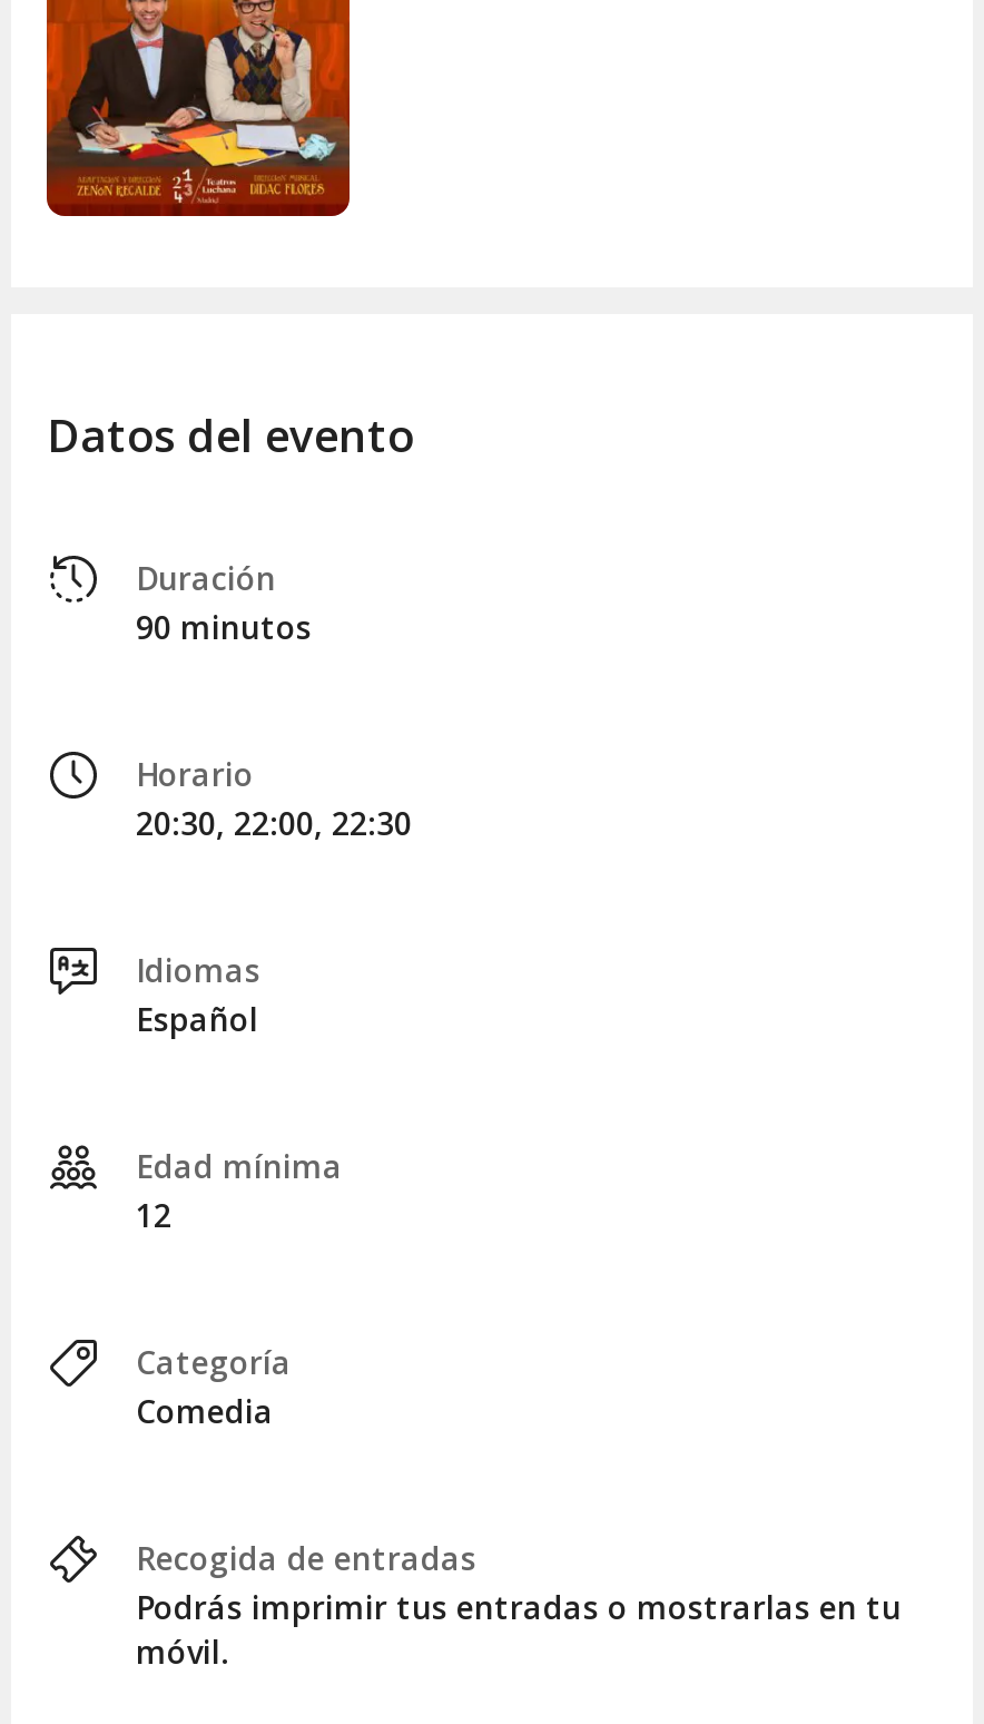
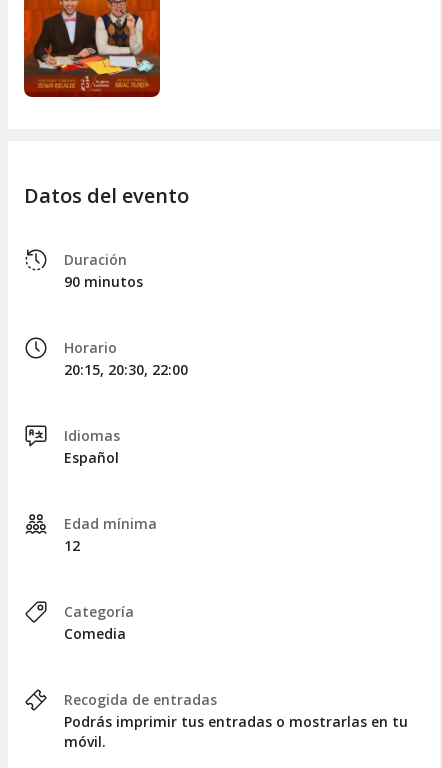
- 20:30, 22:00, 22:30
+ 20:15, 20:30, 22:00
